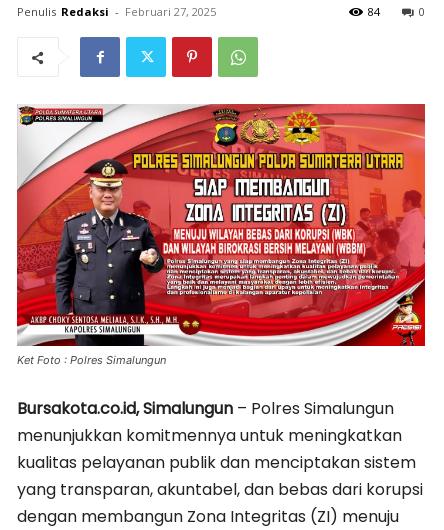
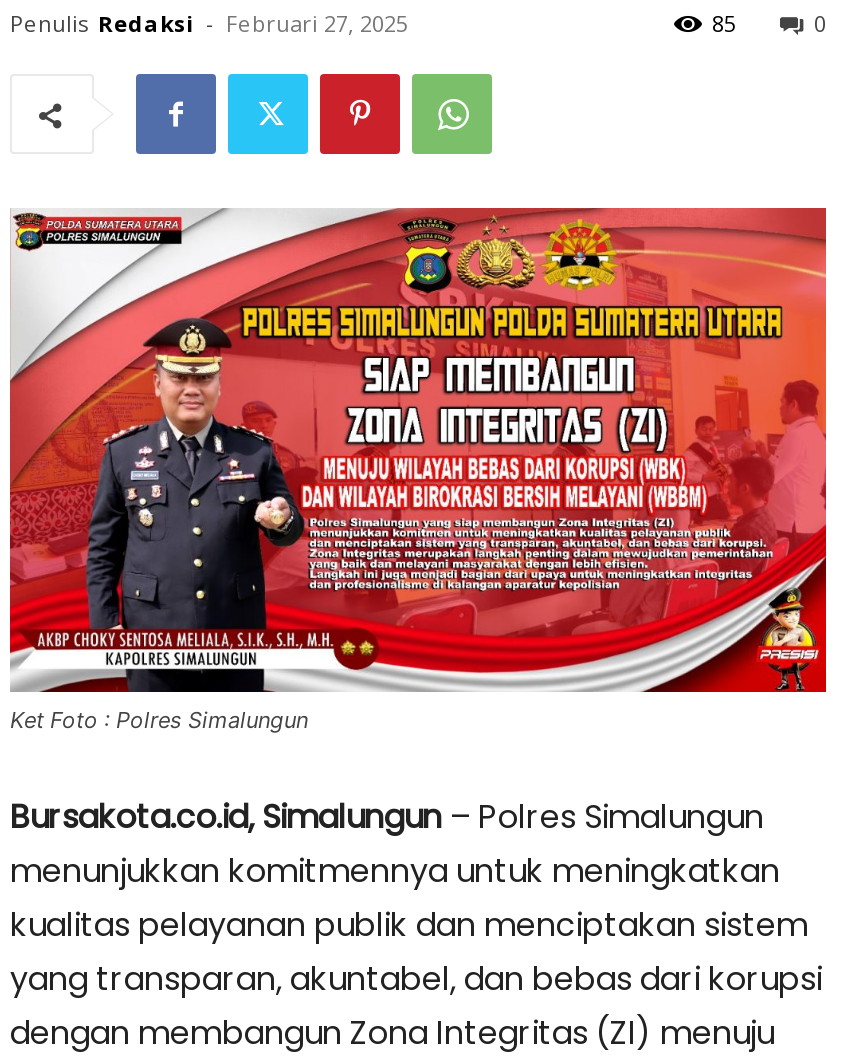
- 84
+ 85
